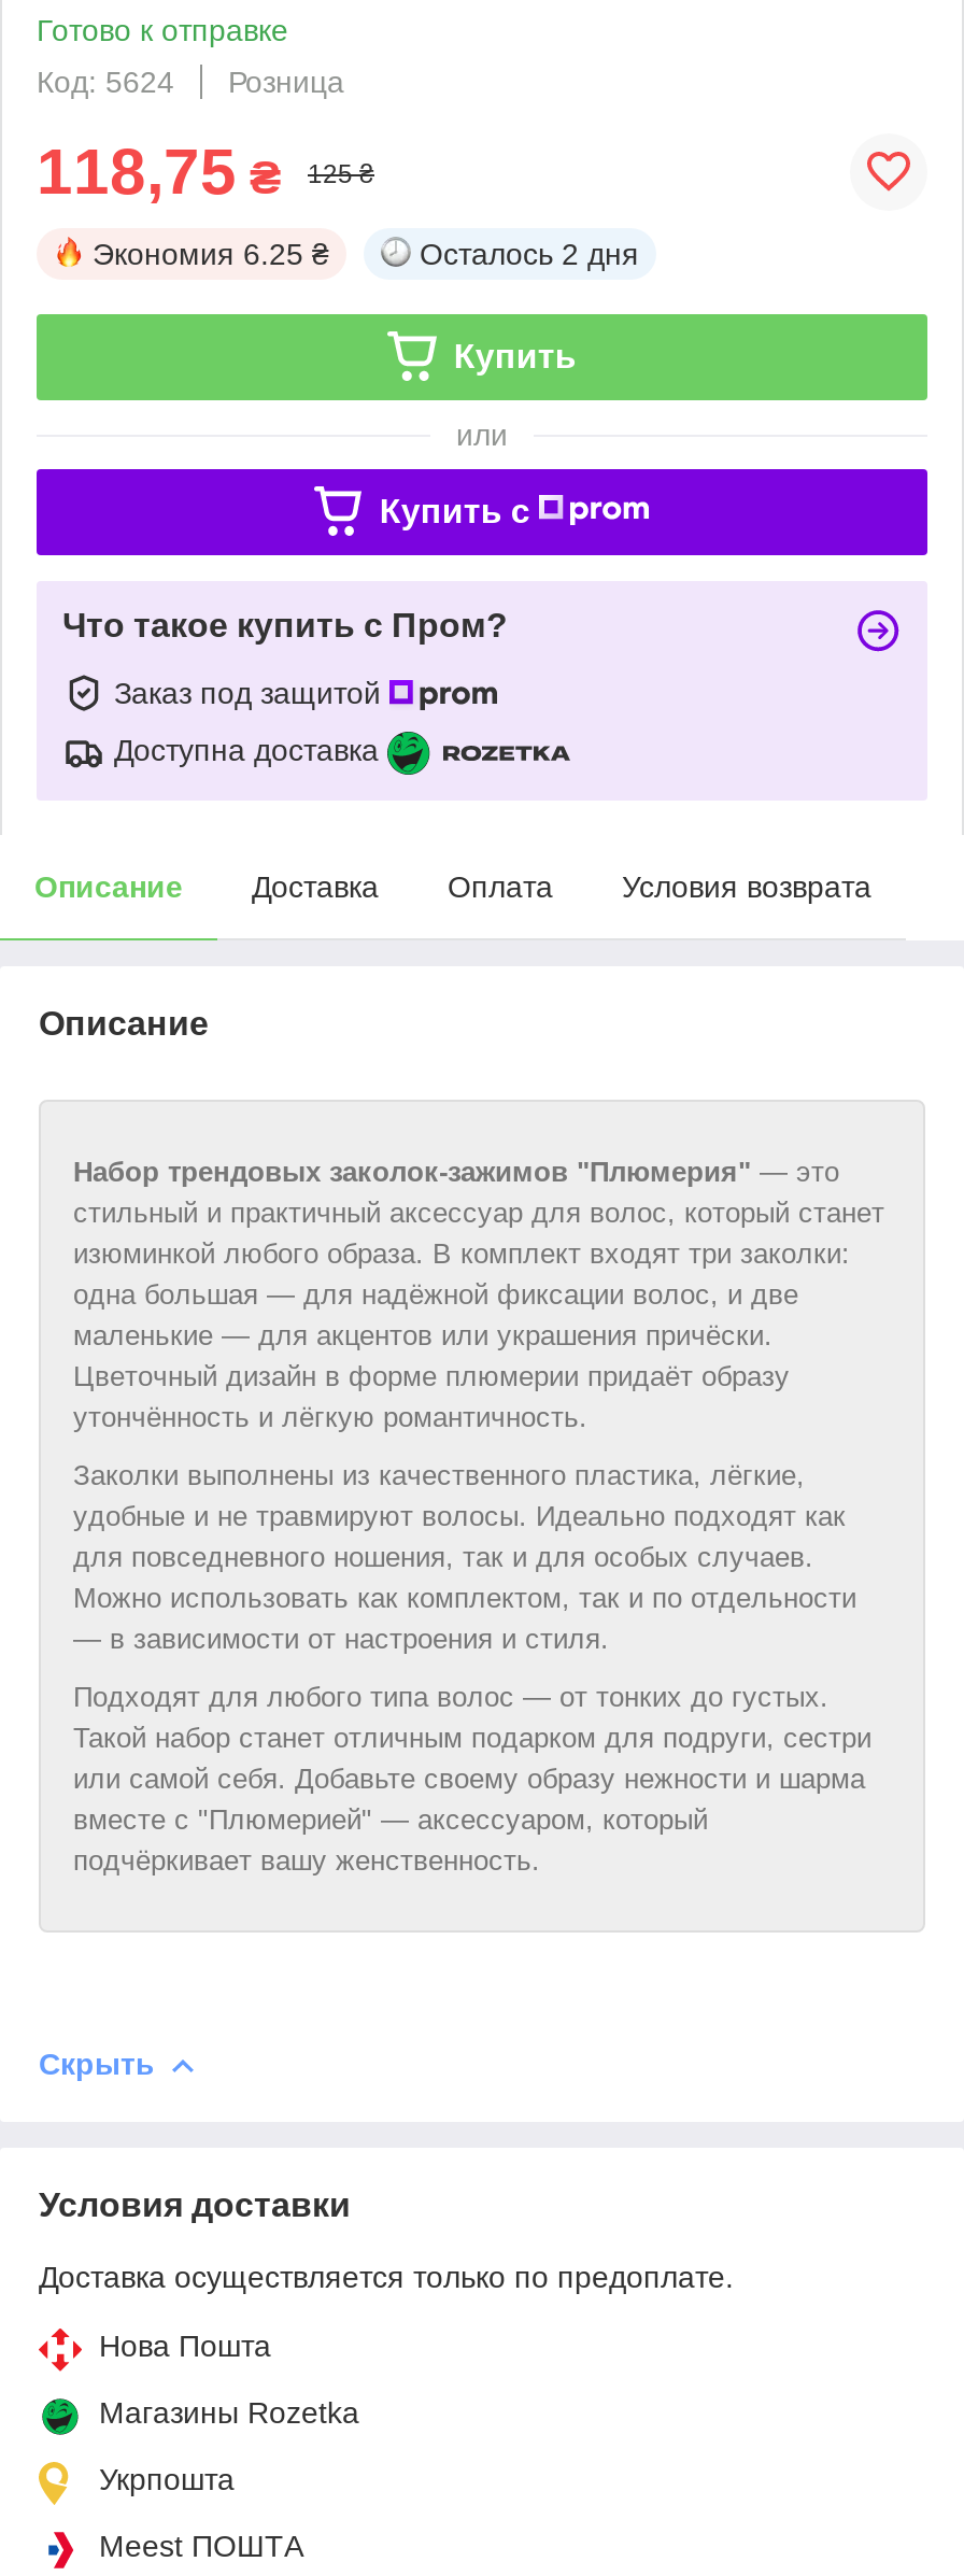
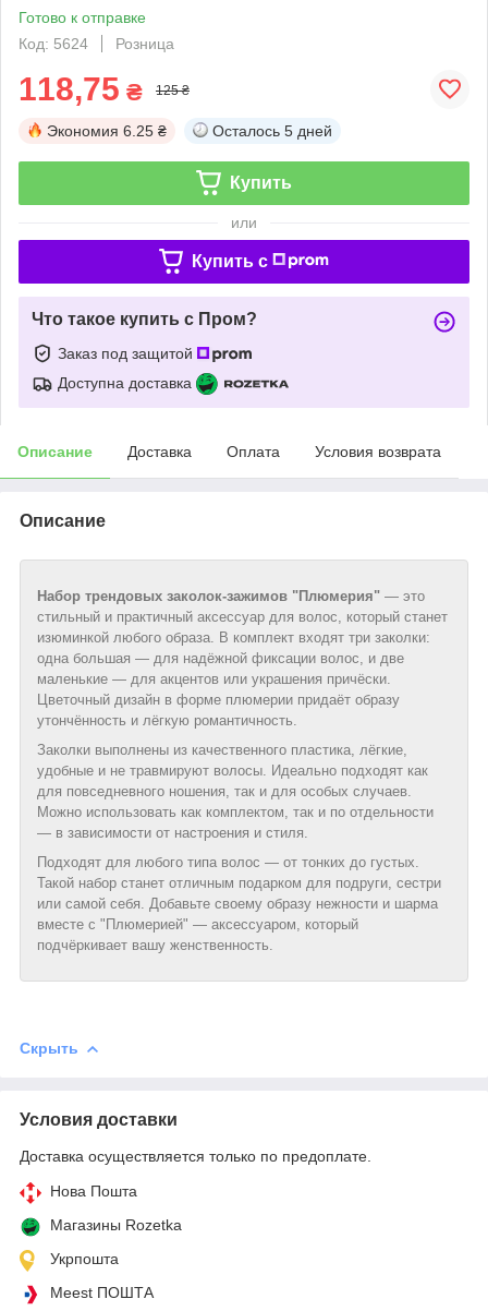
- Осталось 2 дня
+ Осталось 5 дней
